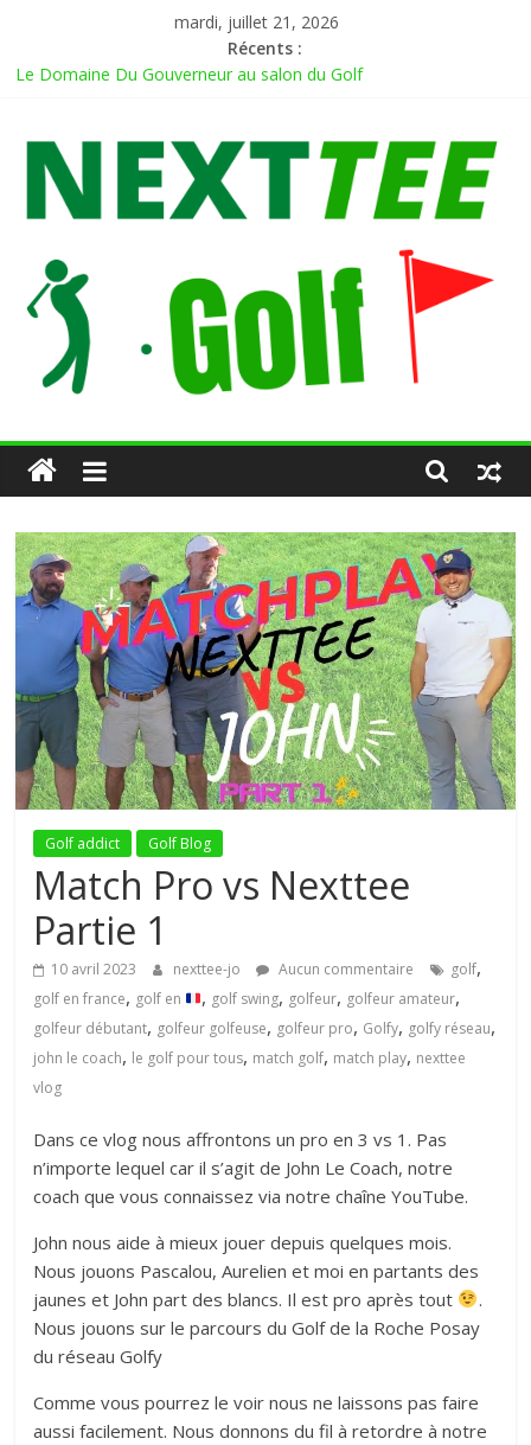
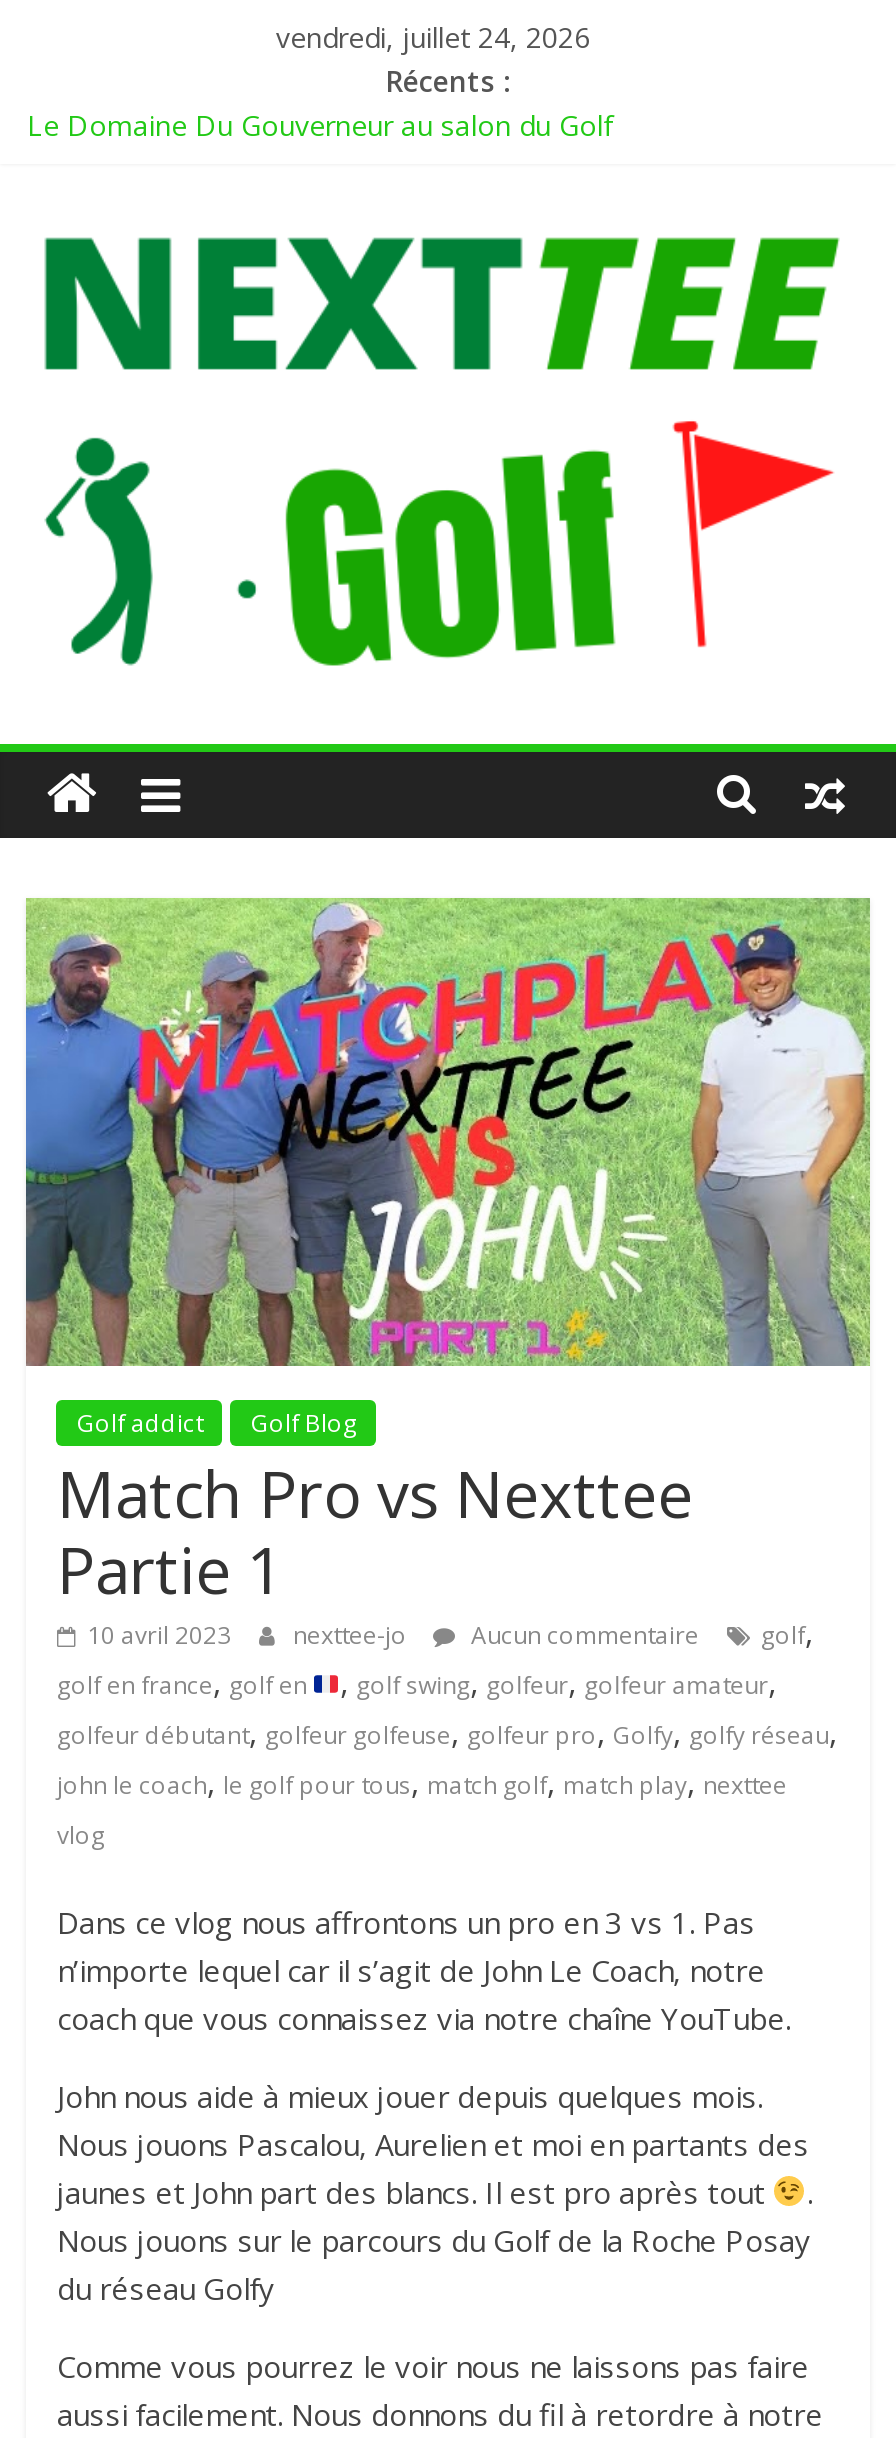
- mardi, juillet 21, 2026
+ vendredi, juillet 24, 2026
